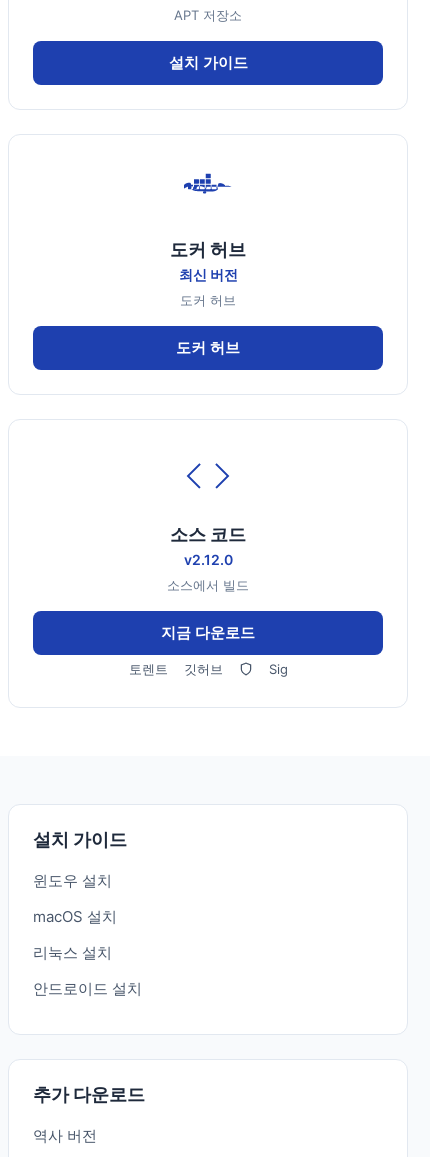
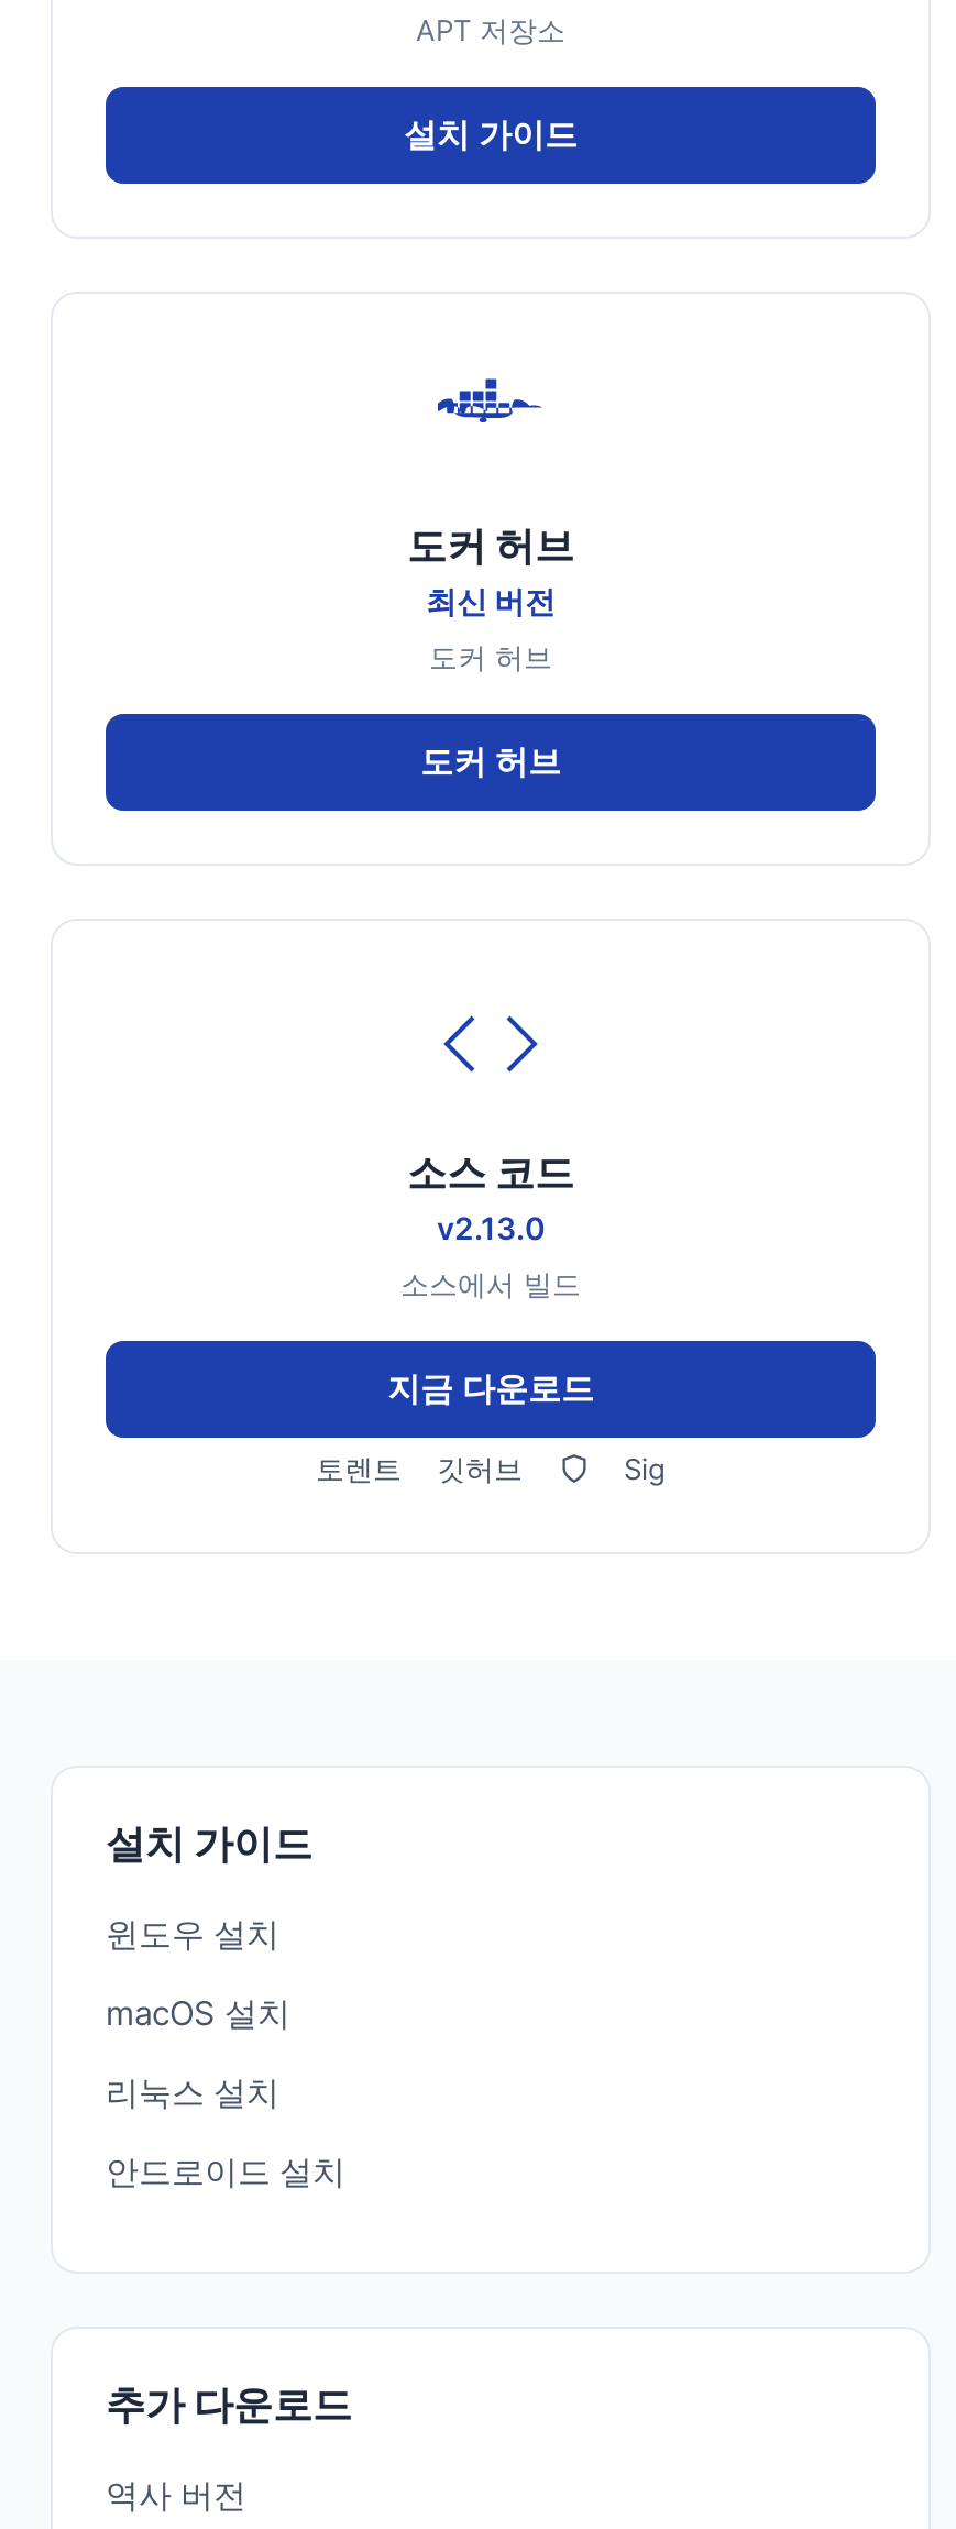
- v2.12.0
+ v2.13.0
